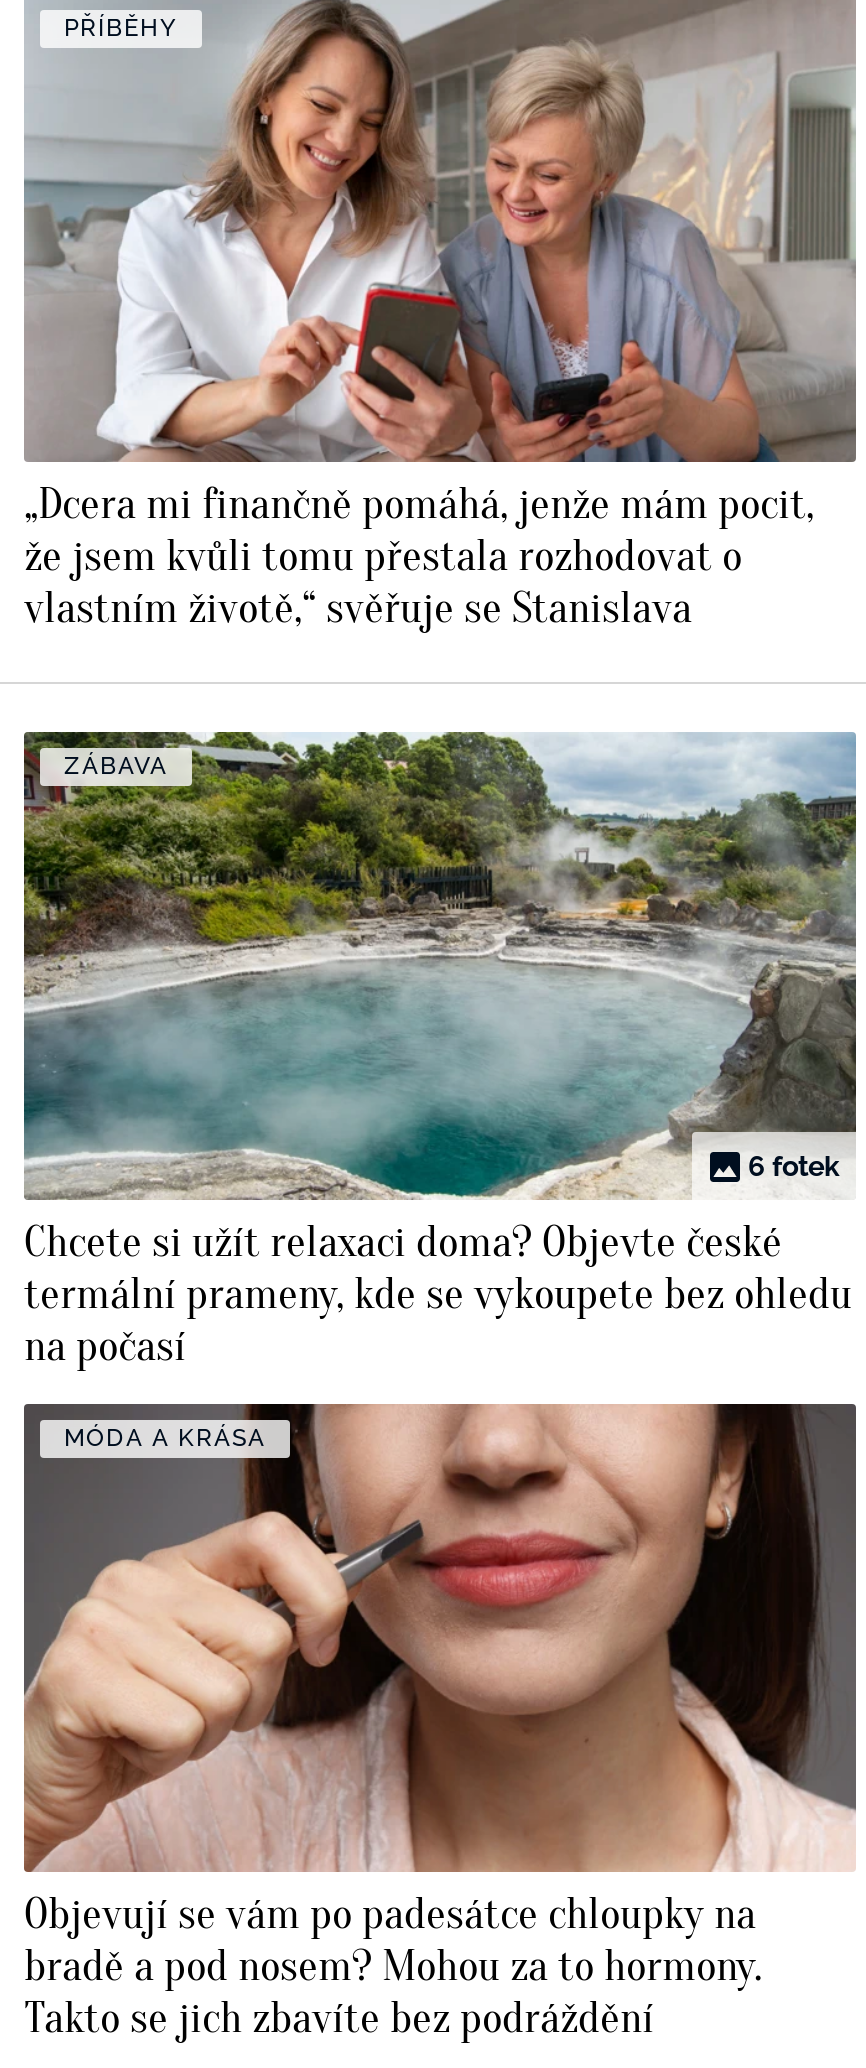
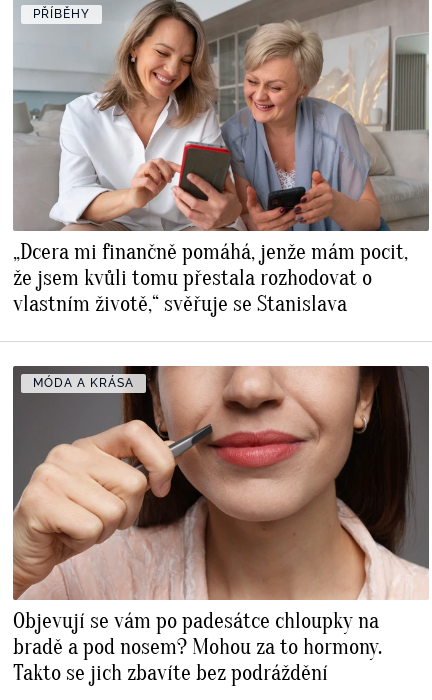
- [image]
- ZÁBAVA

- 6 fotek
- Chcete si užít relaxaci doma? Objevte české
- termální prameny, kde se vykoupete bez ohledu
- na počasí
